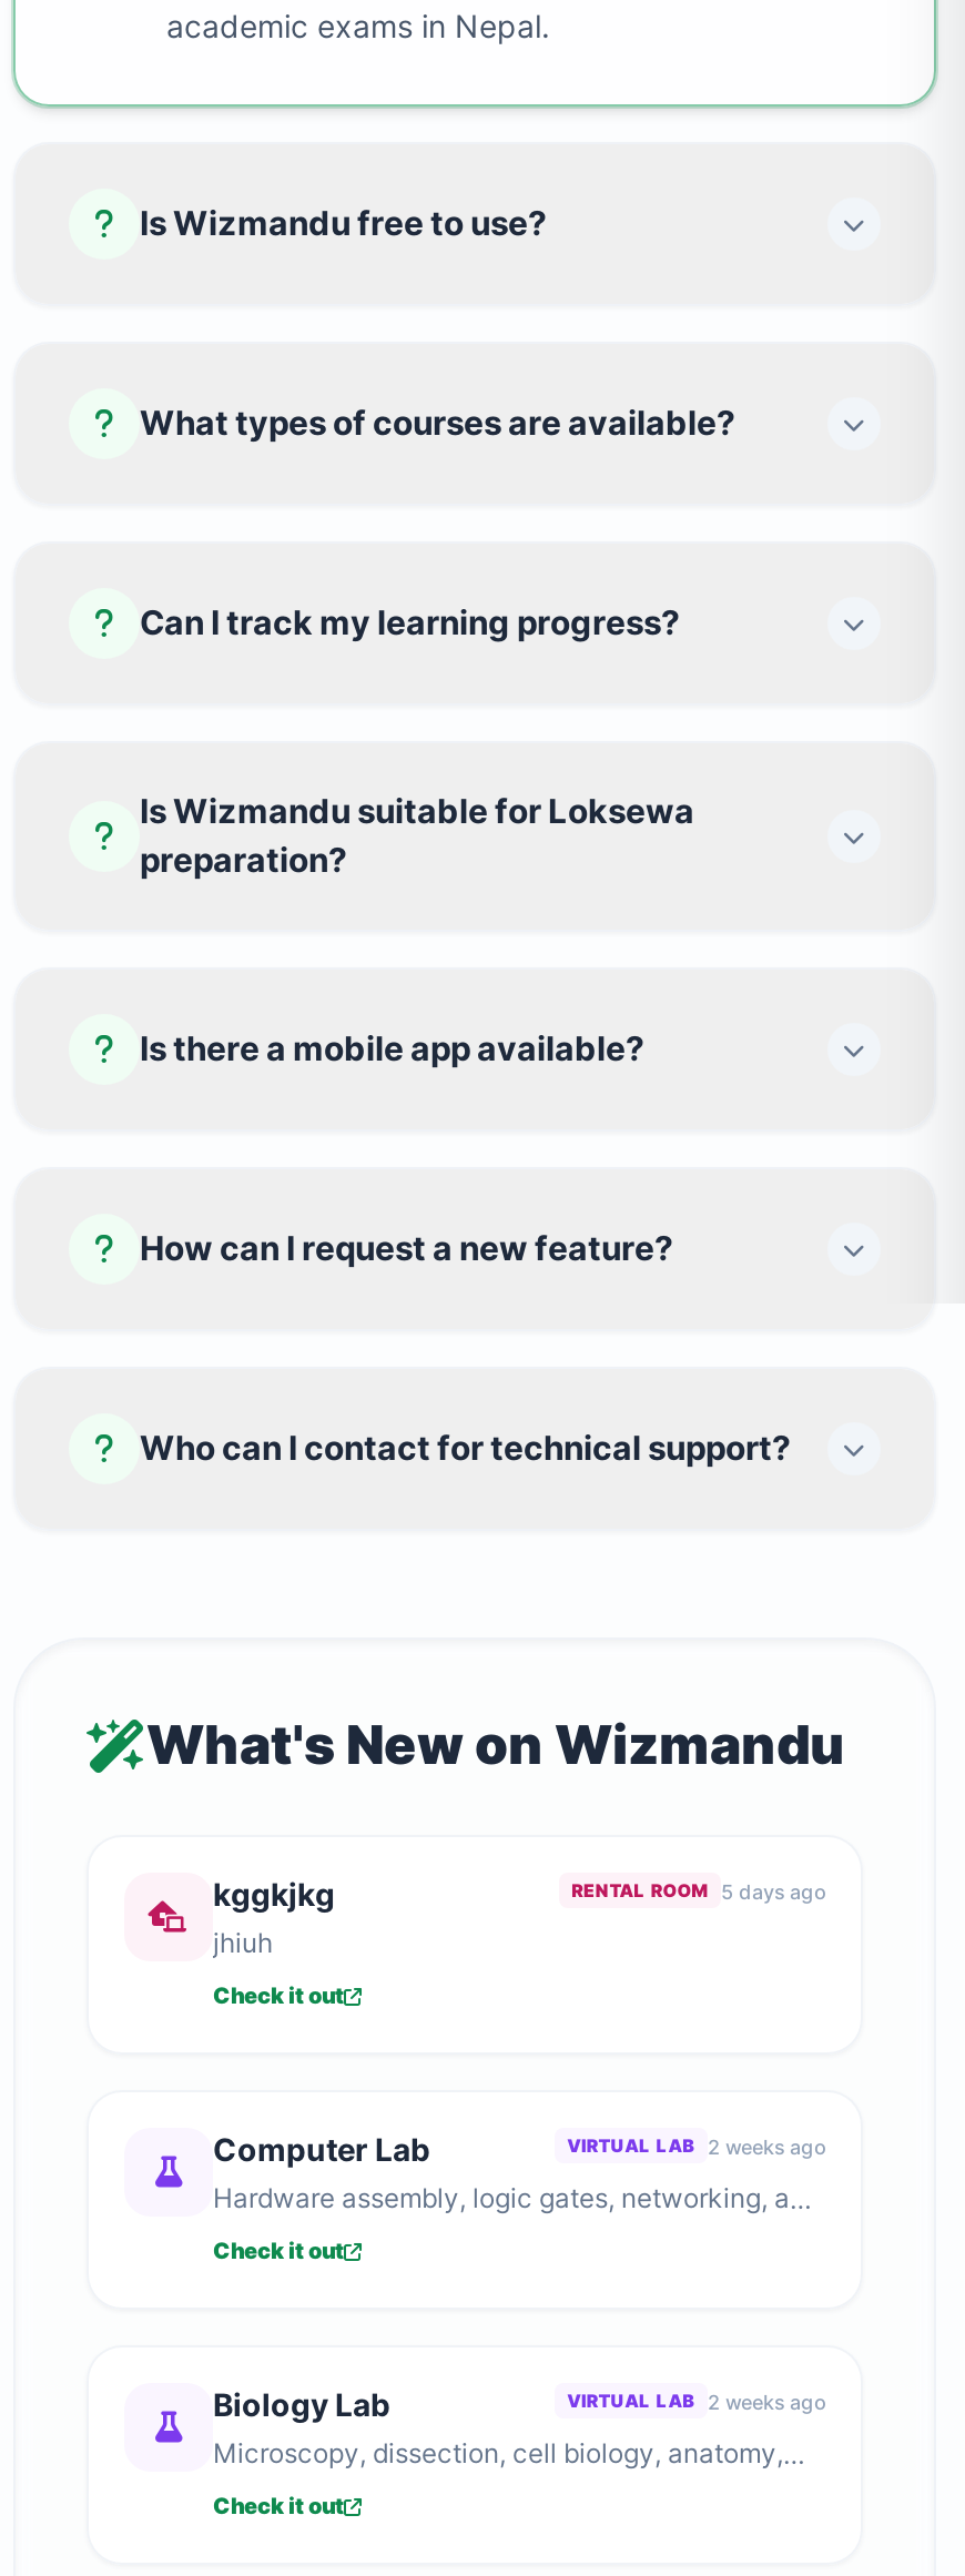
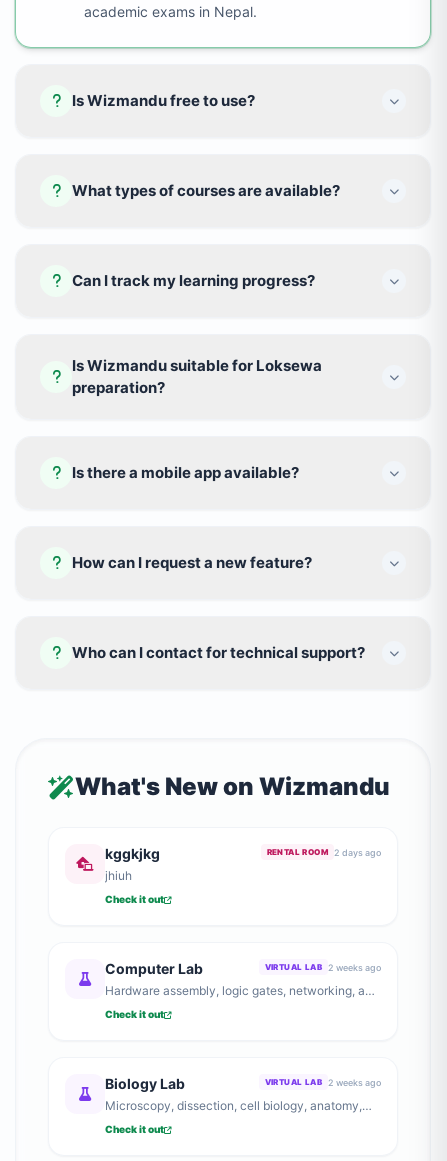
- RENTAL ROOM 5 days ago
+ RENTAL ROOM 2 days ago
